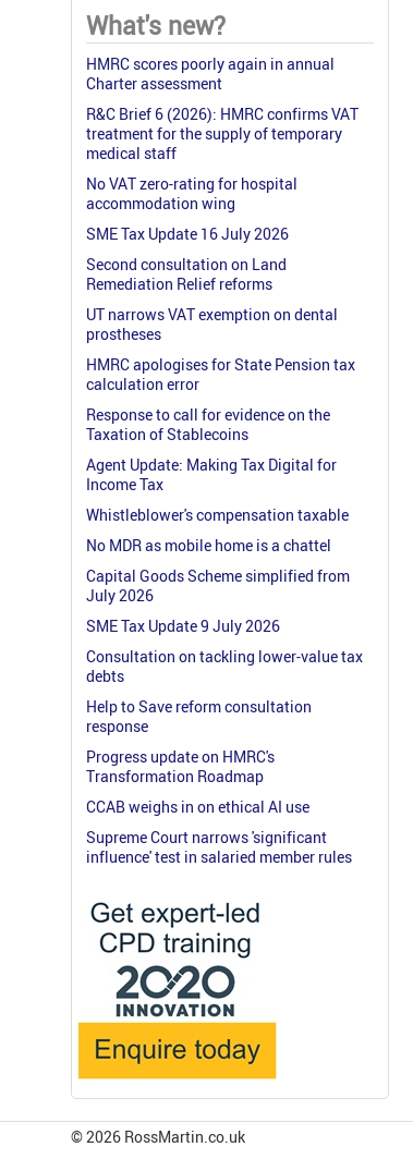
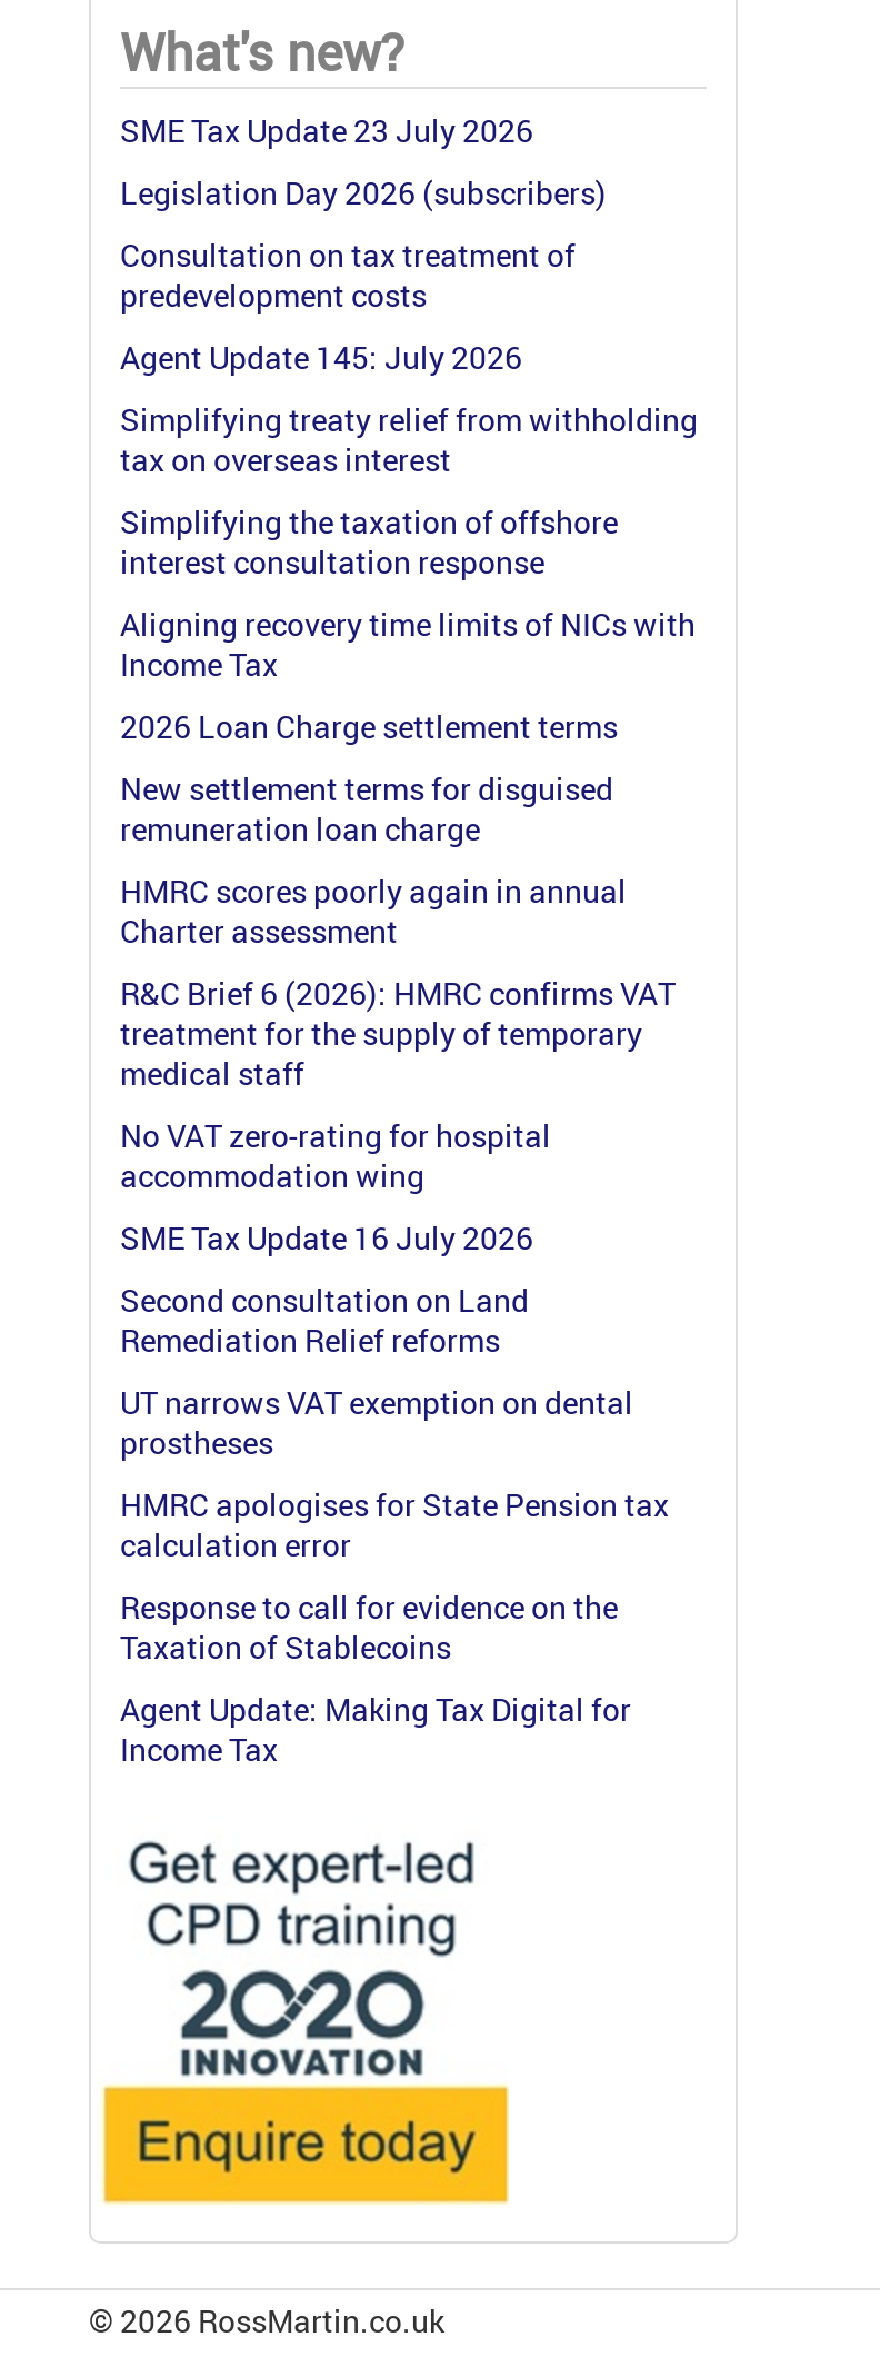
+ SME Tax Update 23 July 2026
+ Legislation Day 2026 (subscribers)
+ Consultation on tax treatment of
+ predevelopment costs
+ Agent Update 145: July 2026
+ Simplifying treaty relief from withholding
+ tax on overseas interest
+ Simplifying the taxation of offshore
+ interest consultation response
+ Aligning recovery time limits of NICs with
+ Income Tax
+ 2026 Loan Charge settlement terms
+ New settlement terms for disguised
+ remuneration loan charge

moved down: HMRC scores poorly again in annual | Charter assessment | R&C Brief 6 (2026): HMRC confirms VAT | ... | Agent Update: Making Tax Digital for | Income Tax

- Whistleblower's compensation taxable
- No MDR as mobile home is a chattel
- Capital Goods Scheme simplified from
- July 2026
- SME Tax Update 9 July 2026
- Consultation on tackling lower-value tax
- debts
- Help to Save reform consultation
- response
- Progress update on HMRC's
- Transformation Roadmap
- CCAB weighs in on ethical AI use
- Supreme Court narrows 'significant
- influence' test in salaried member rules
